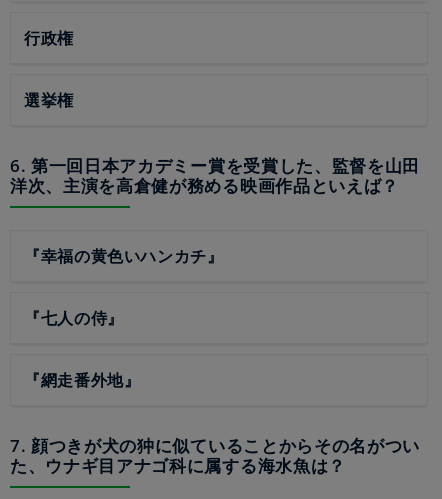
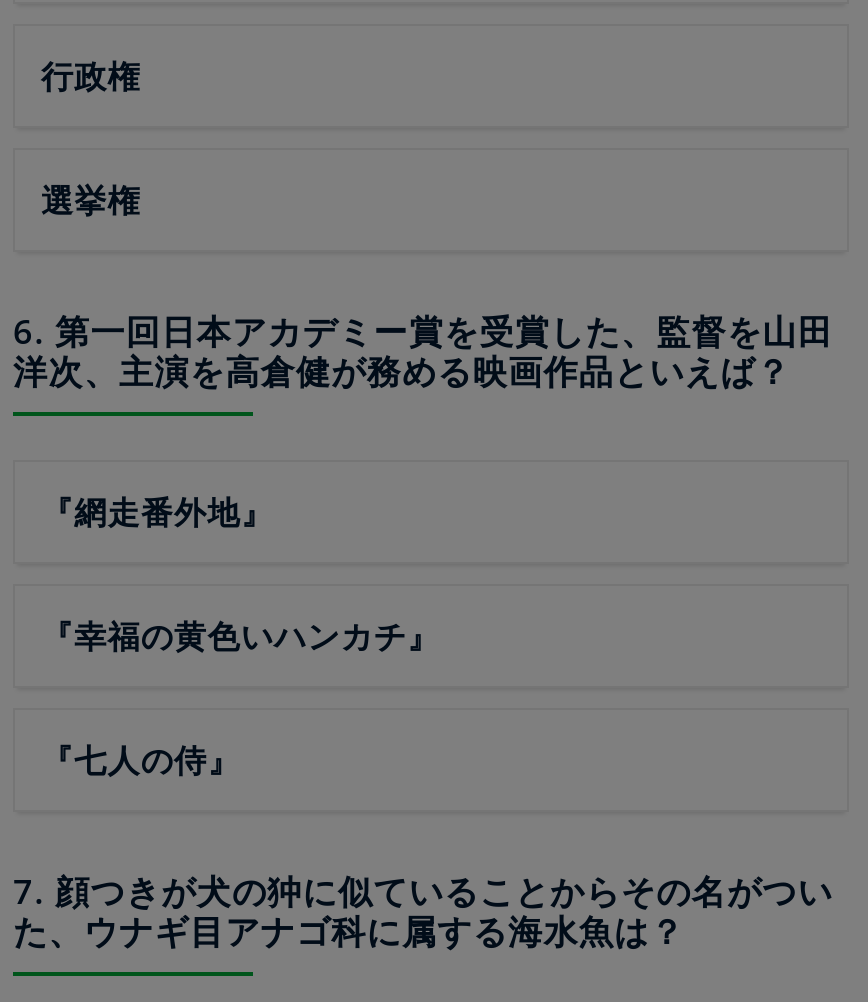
moved down: 『幸福の黄色いハンカチ』 | 『七人の侍』

moved up: 『網走番外地』
